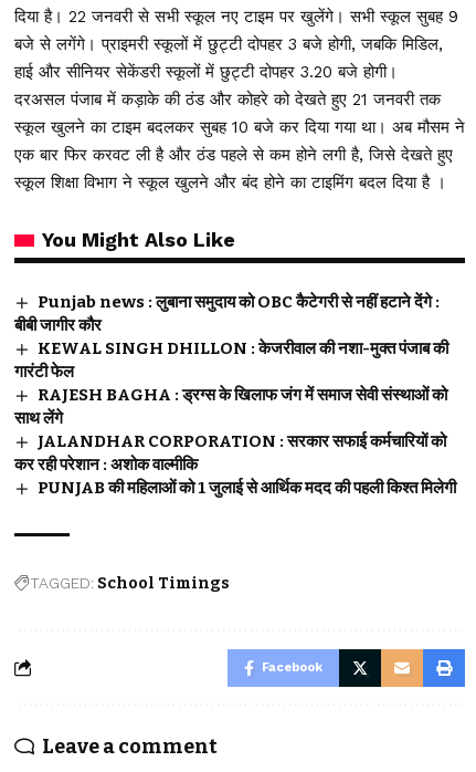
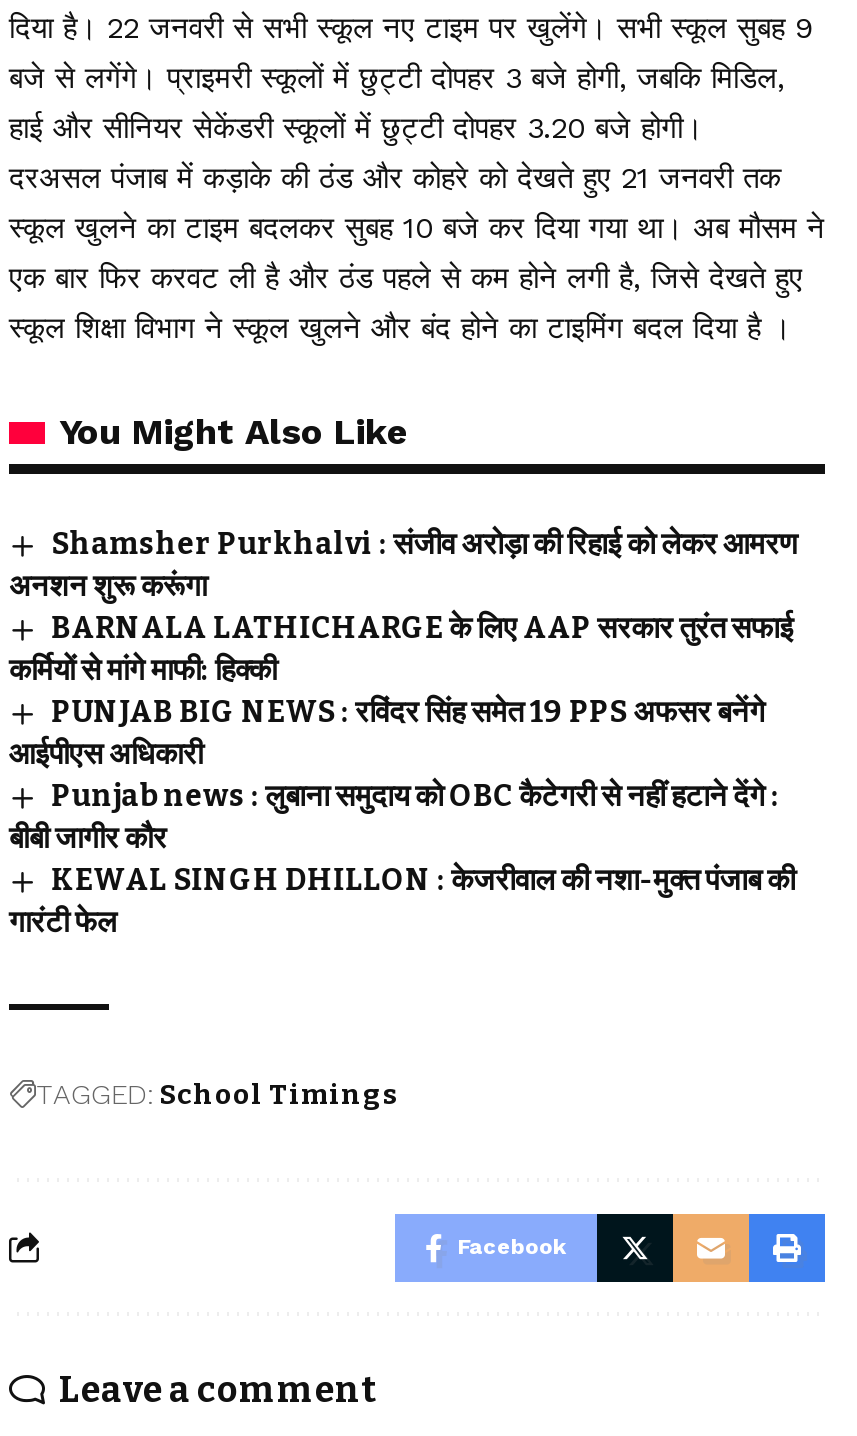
+ Shamsher Purkhalvi : संजीव अरोड़ा की रिहाई को लेकर आमरण
+ अनशन शुरू करूंगा
+ BARNALA LATHICHARGE के लिए AAP सरकार तुरंत सफाई
+ कर्मियों से मांगे माफी: हिक्की
+ PUNJAB BIG NEWS : रविंदर सिंह समेत 19 PPS अफसर बनेंगे
+ आईपीएस अधिकारी

moved down: Punjab news : लुबाना समुदाय को OBC कैटेगरी से नहीं हटाने देंगे : | बीबी जागीर कौर | KEWAL SINGH DHILLON : केजरीवाल की नशा-मुक्त पंजाब की | गारंटी फेल

- RAJESH BAGHA : ड्रग्स के खिलाफ जंग में समाज सेवी संस्थाओं को
- साथ लेंगे
- JALANDHAR CORPORATION : सरकार सफाई कर्मचारियों को
- कर रही परेशान : अशोक वाल्मीकि
- PUNJAB की महिलाओं को 1 जुलाई से आर्थिक मदद की पहली किश्त मिलेगी
